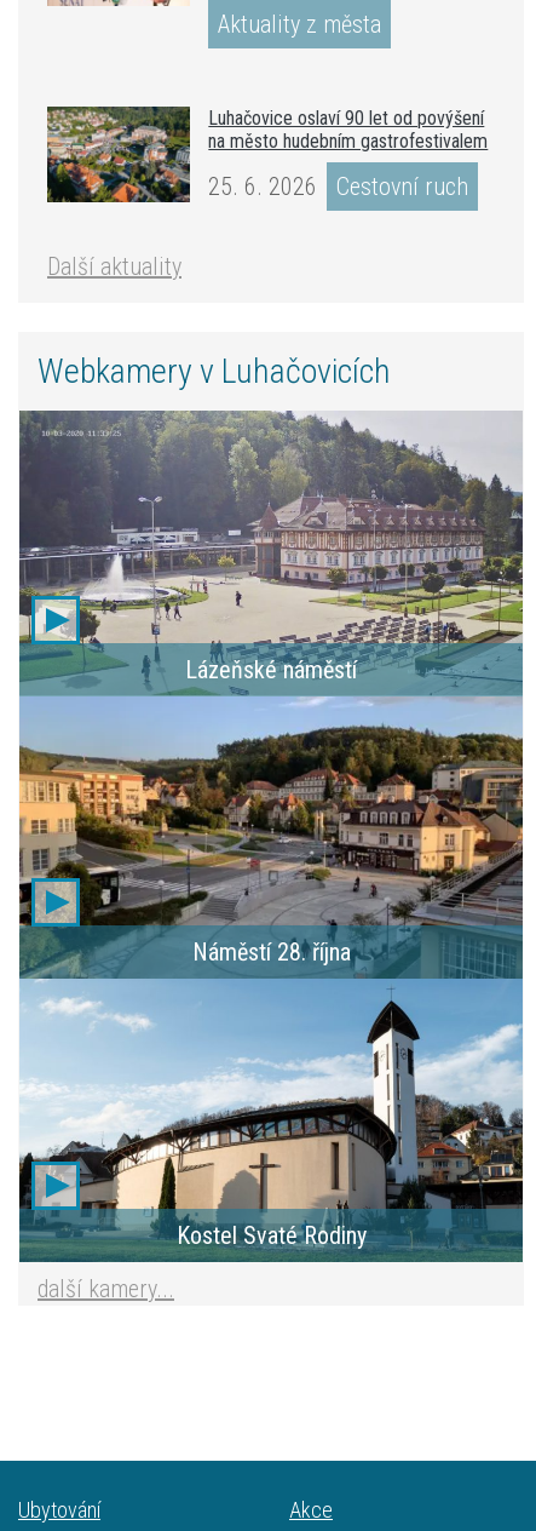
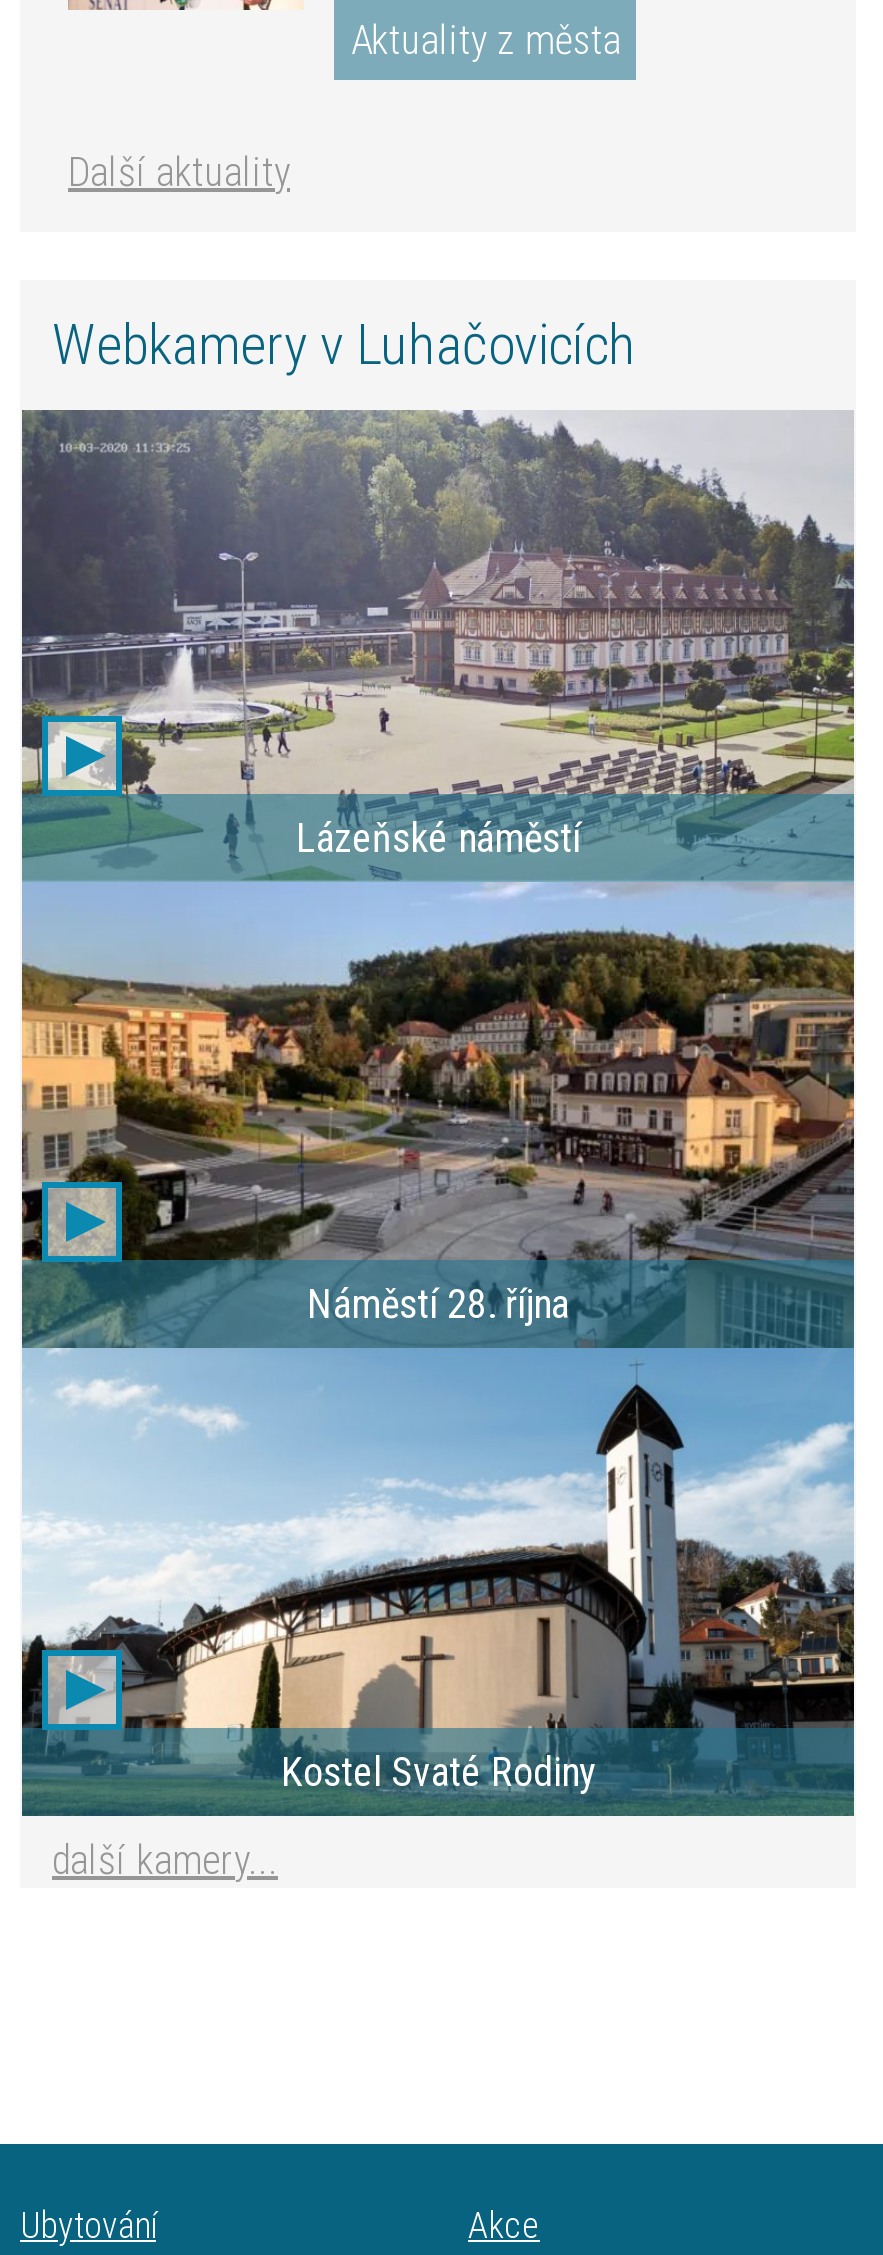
- [image]
- Luhačovice oslaví 90 let od povýšení
- na město hudebním gastrofestivalem
- 25. 6. 2026
- Cestovní ruch
